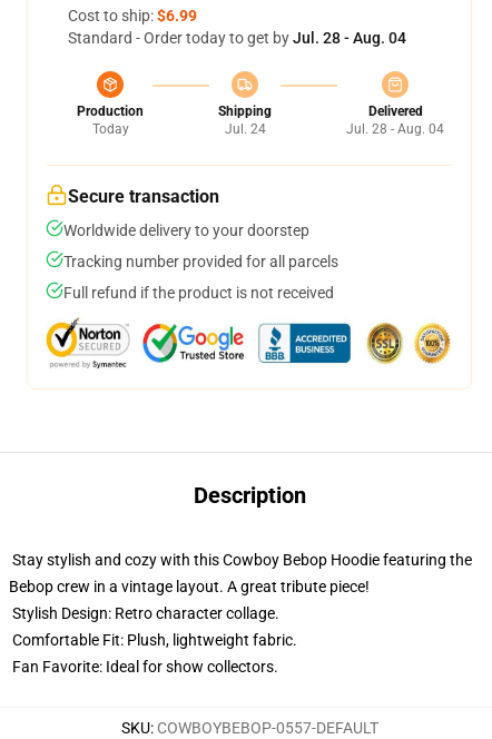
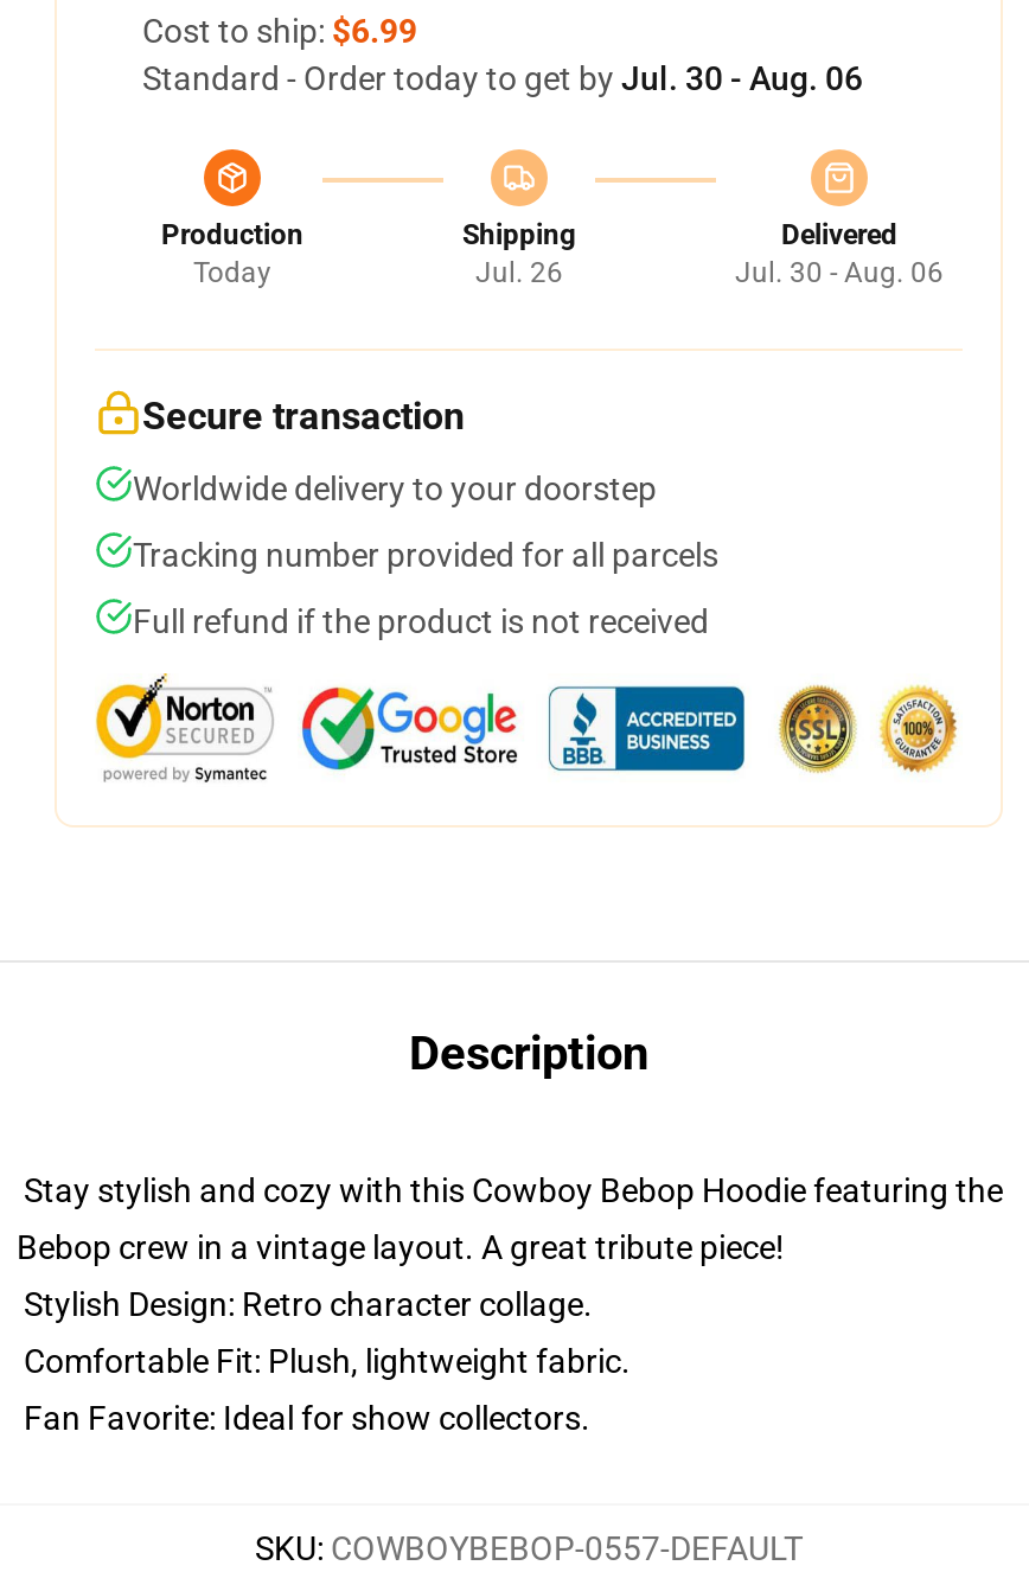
- Standard - Order today to get by Jul. 28 - Aug. 04
+ Standard - Order today to get by Jul. 30 - Aug. 06

- Jul. 24
+ Jul. 26

- Jul. 28 - Aug. 04
+ Jul. 30 - Aug. 06
